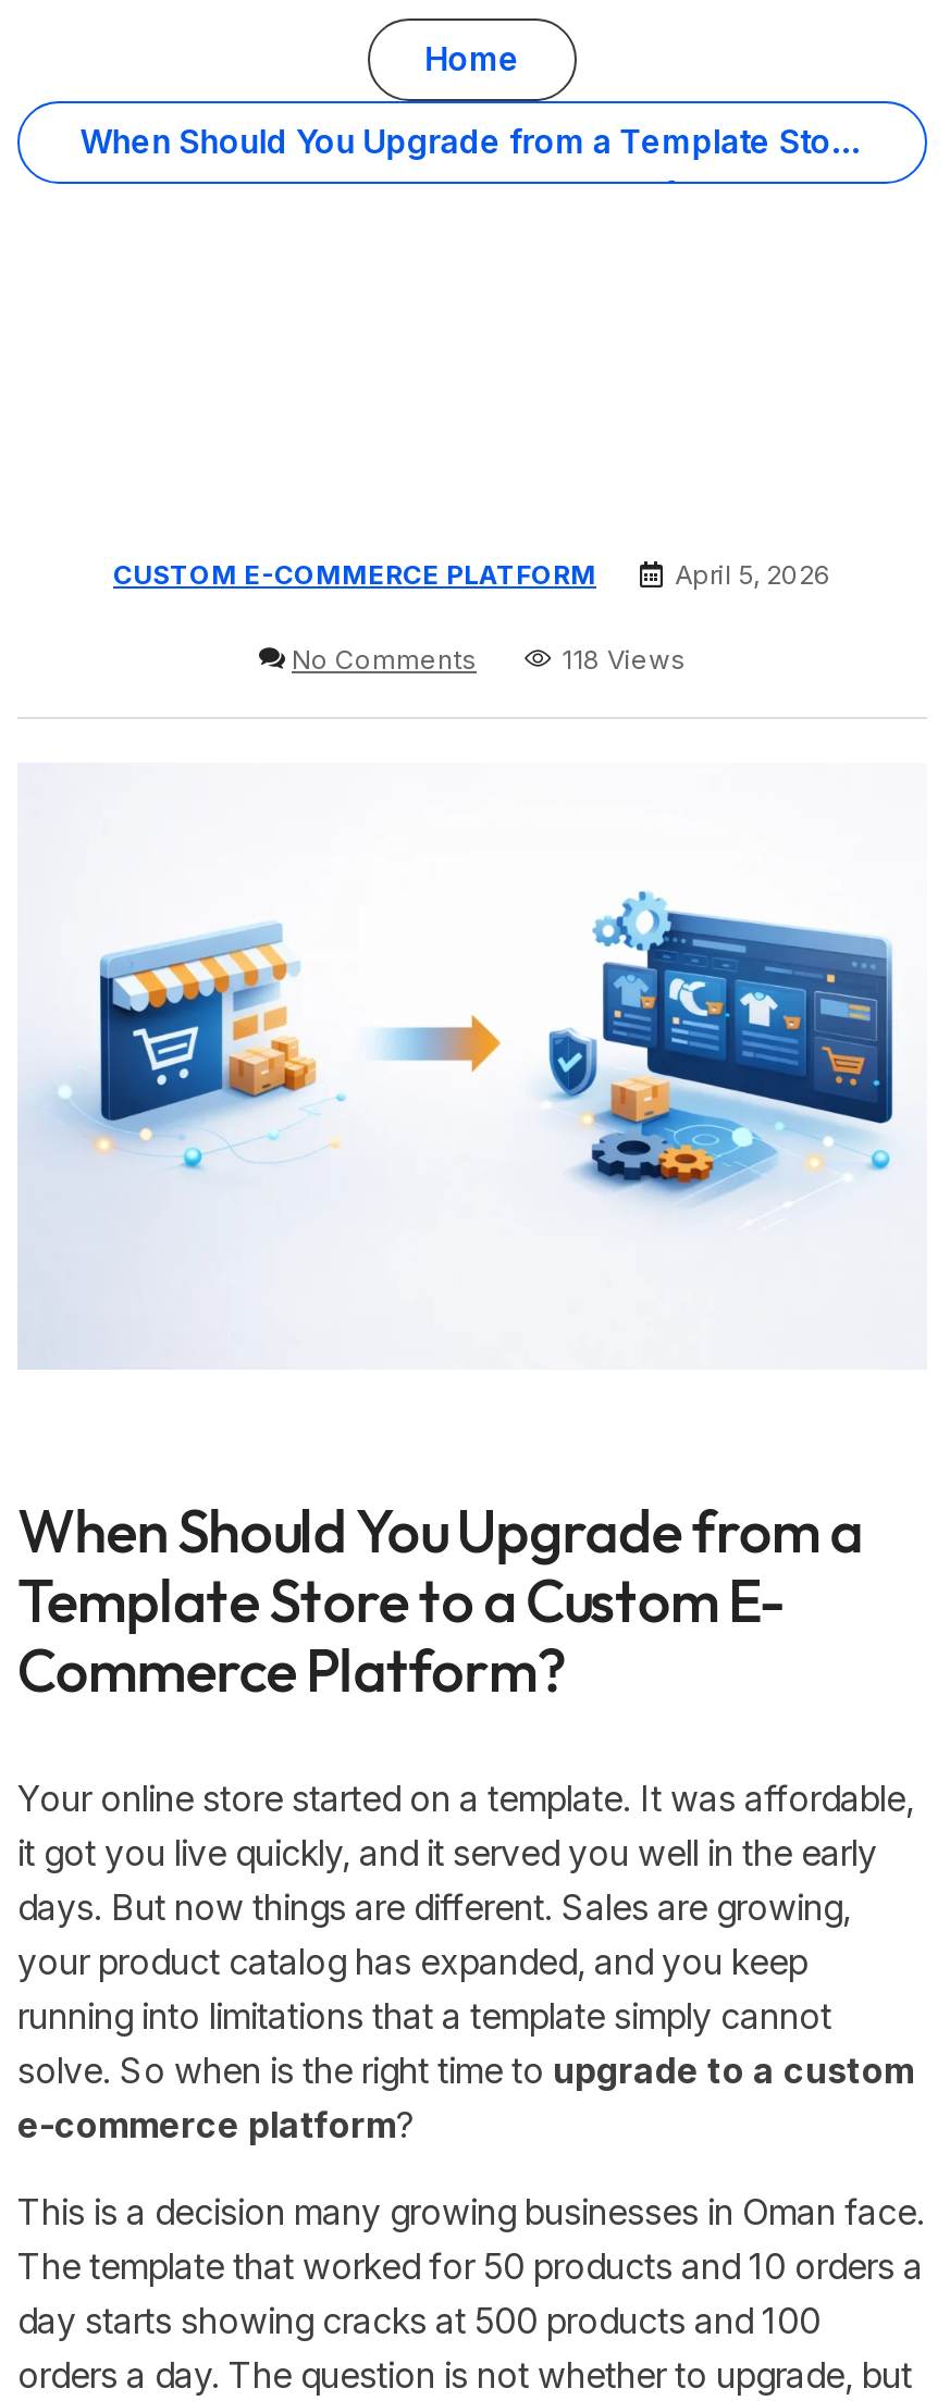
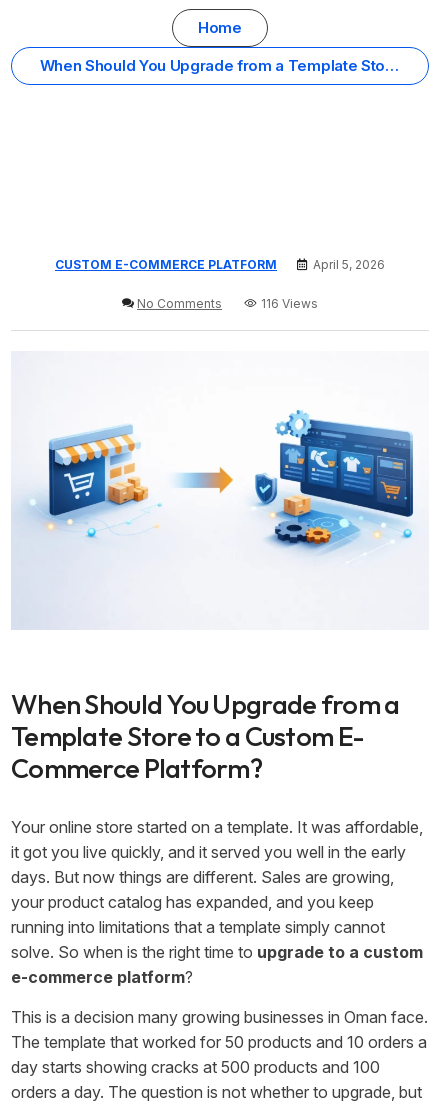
- 118 Views
+ 116 Views
